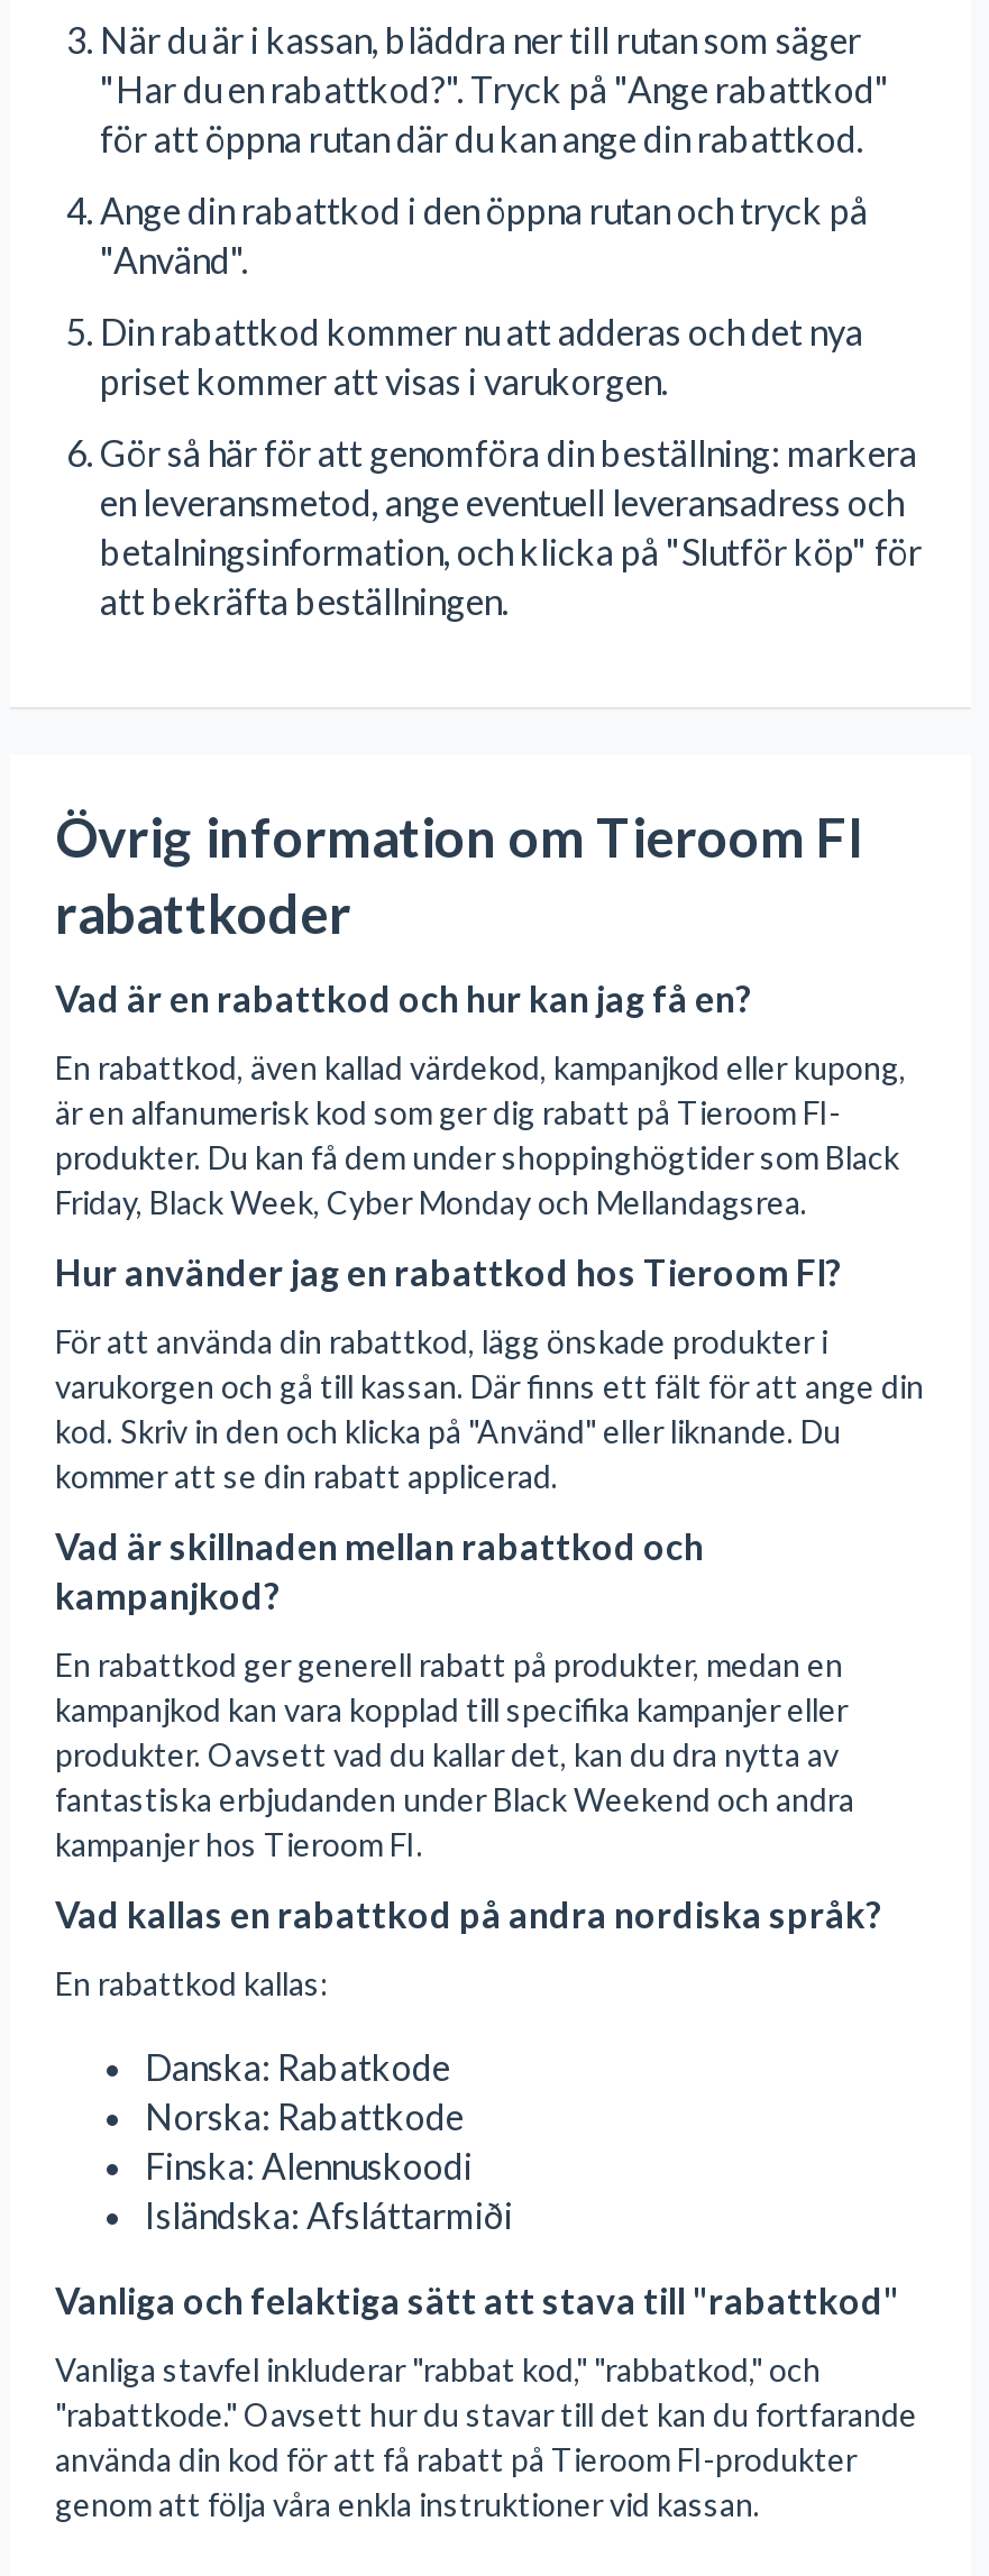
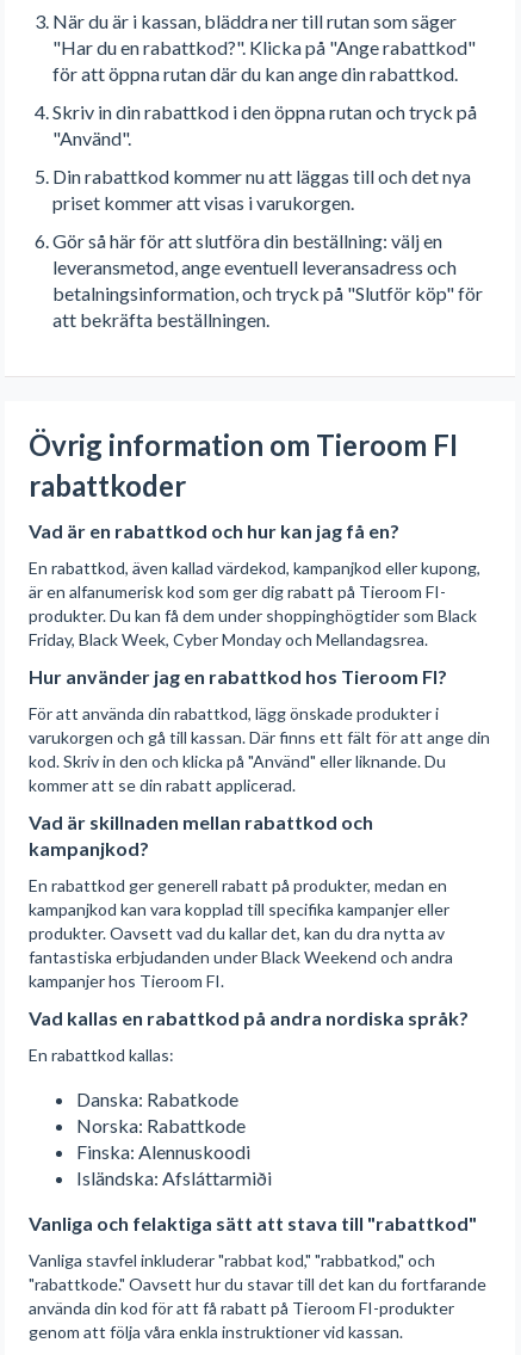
- "Har du en rabattkod?". Tryck på "Ange rabattkod"
+ "Har du en rabattkod?". Klicka på "Ange rabattkod"

- Ange din rabattkod i den öppna rutan och tryck på
+ Skriv in din rabattkod i den öppna rutan och tryck på

- Din rabattkod kommer nu att adderas och det nya
+ Din rabattkod kommer nu att läggas till och det nya

- Gör så här för att genomföra din beställning: markera
- en leveransmetod, ange eventuell leveransadress och
- betalningsinformation, och klicka på "Slutför köp" för
+ Gör så här för att slutföra din beställning: välj en
+ leveransmetod, ange eventuell leveransadress och
+ betalningsinformation, och tryck på "Slutför köp" för
